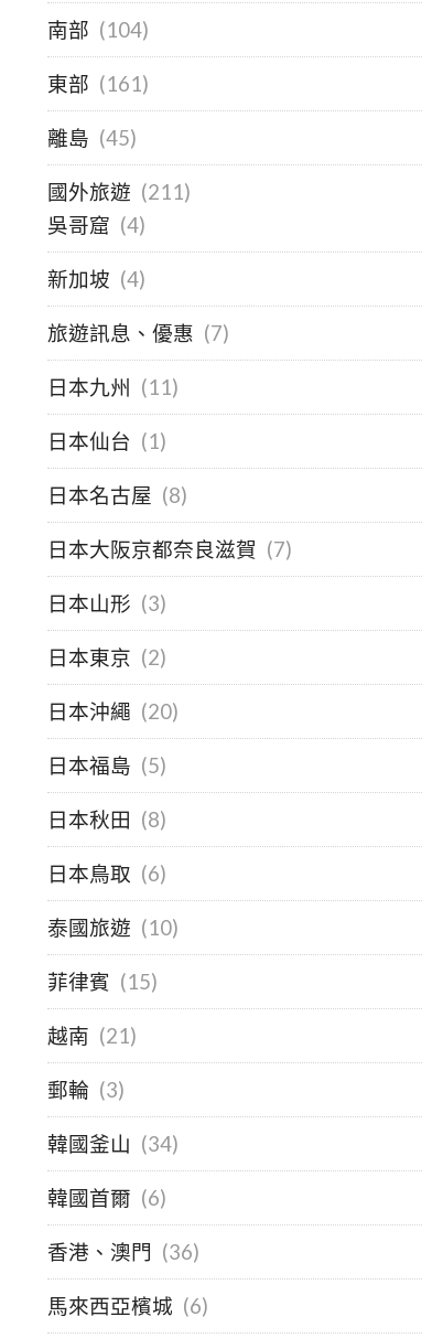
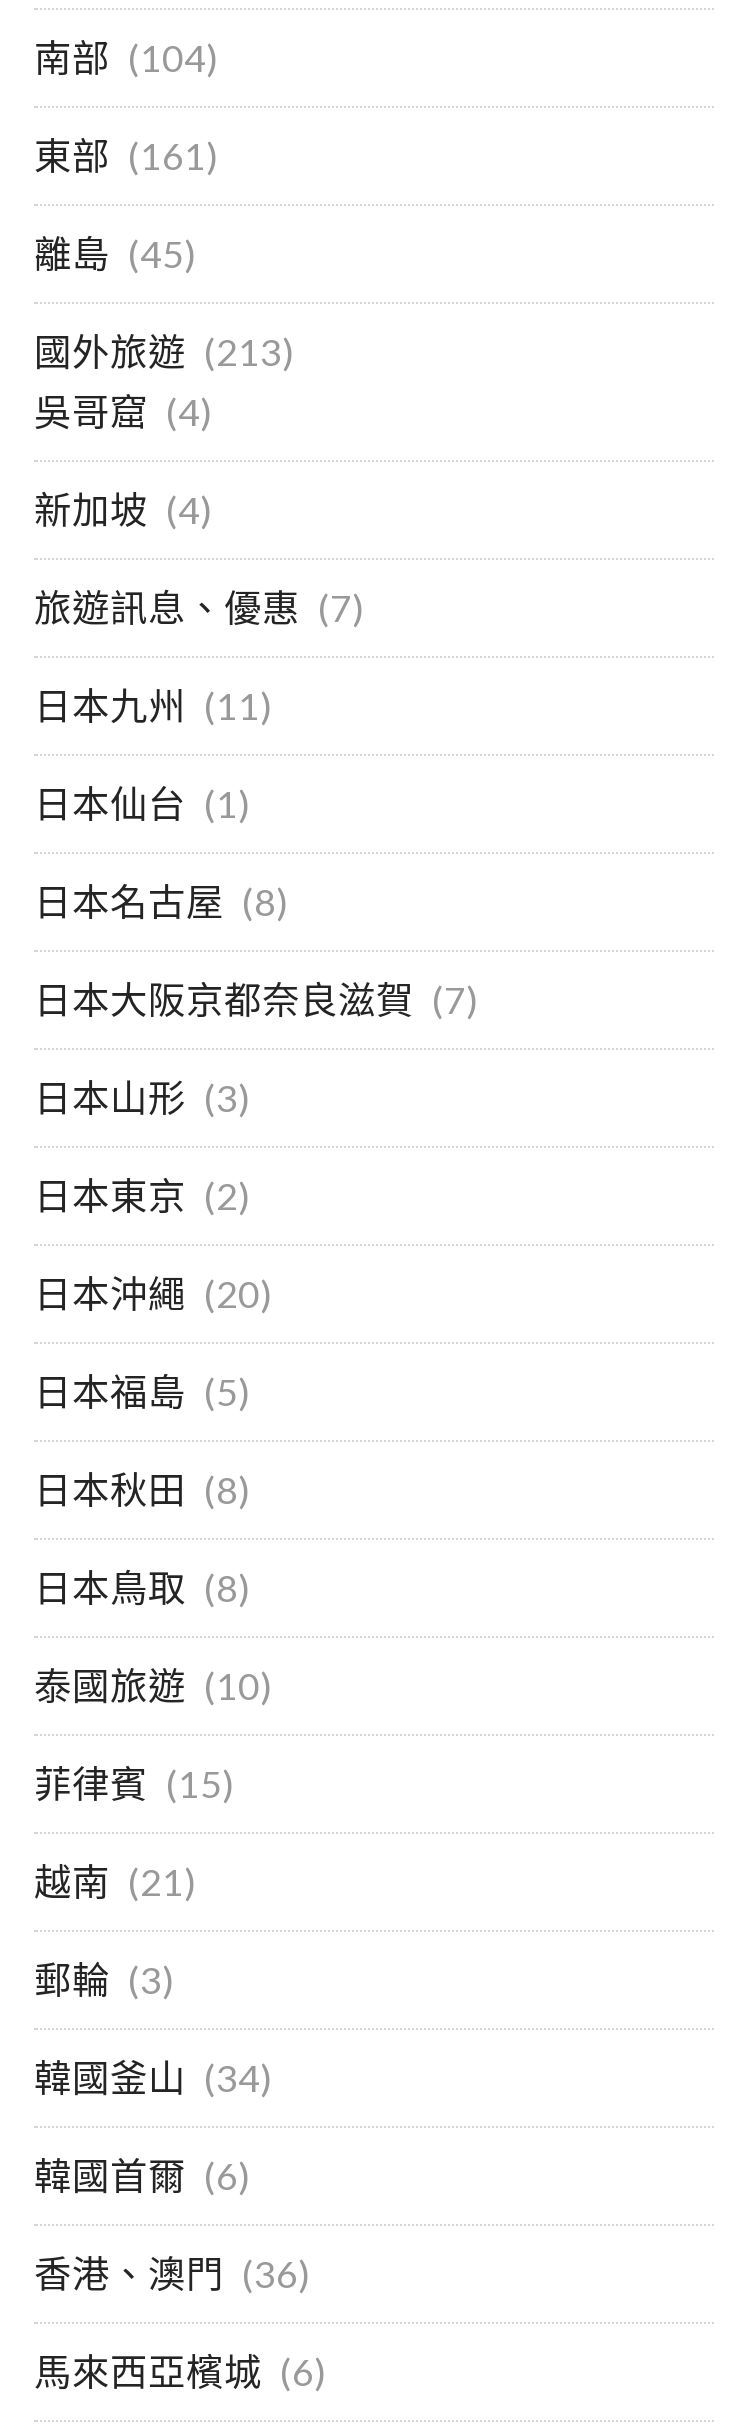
- 國外旅遊 (211)
+ 國外旅遊 (213)

- 日本鳥取 (6)
+ 日本鳥取 (8)
